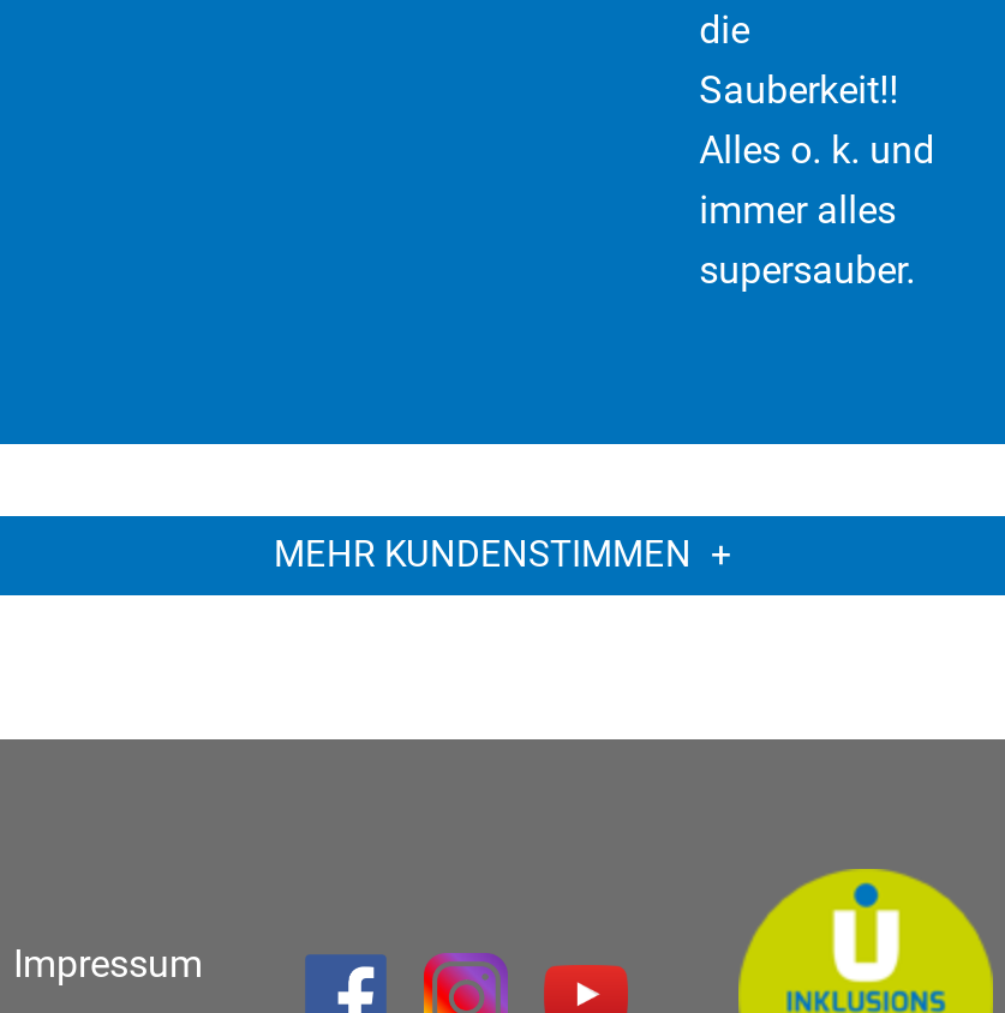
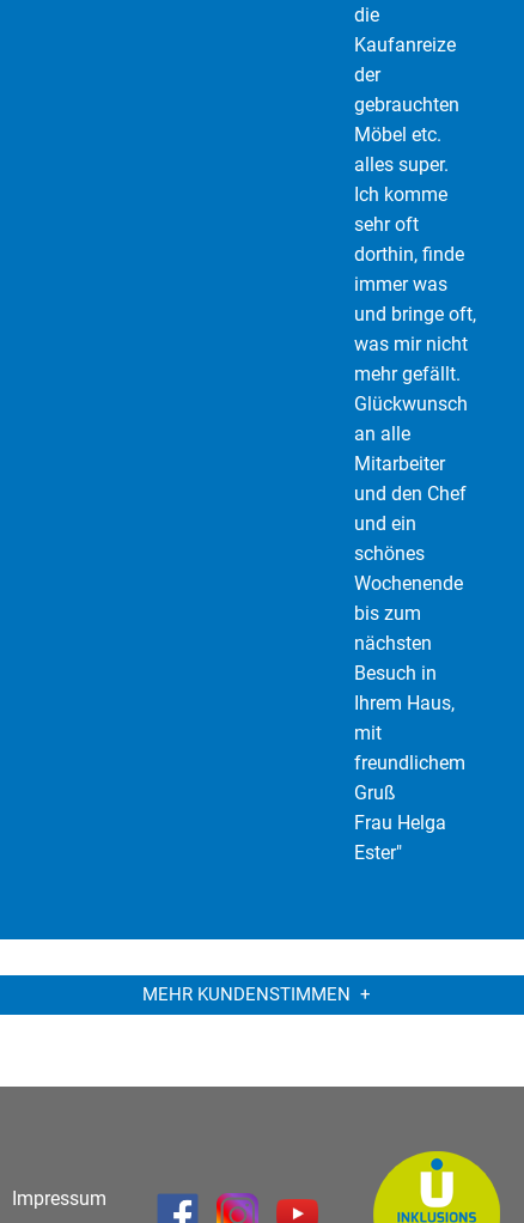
- Sauberkeit!!
- Alles o. k. und
- immer alles
- supersauber.
+ Kaufanreize
+ der
+ gebrauchten
+ Möbel etc.
+ alles super.
+ Ich komme
+ sehr oft
+ dorthin, finde
+ immer was
+ und bringe oft,
+ was mir nicht
+ mehr gefällt.
+ Glückwunsch
+ an alle
+ Mitarbeiter
+ und den Chef
+ und ein
+ schönes
+ Wochenende
+ bis zum
+ nächsten
+ Besuch in
+ Ihrem Haus,
+ mit
+ freundlichem
+ Gruß
+ Frau Helga
+ Ester"
